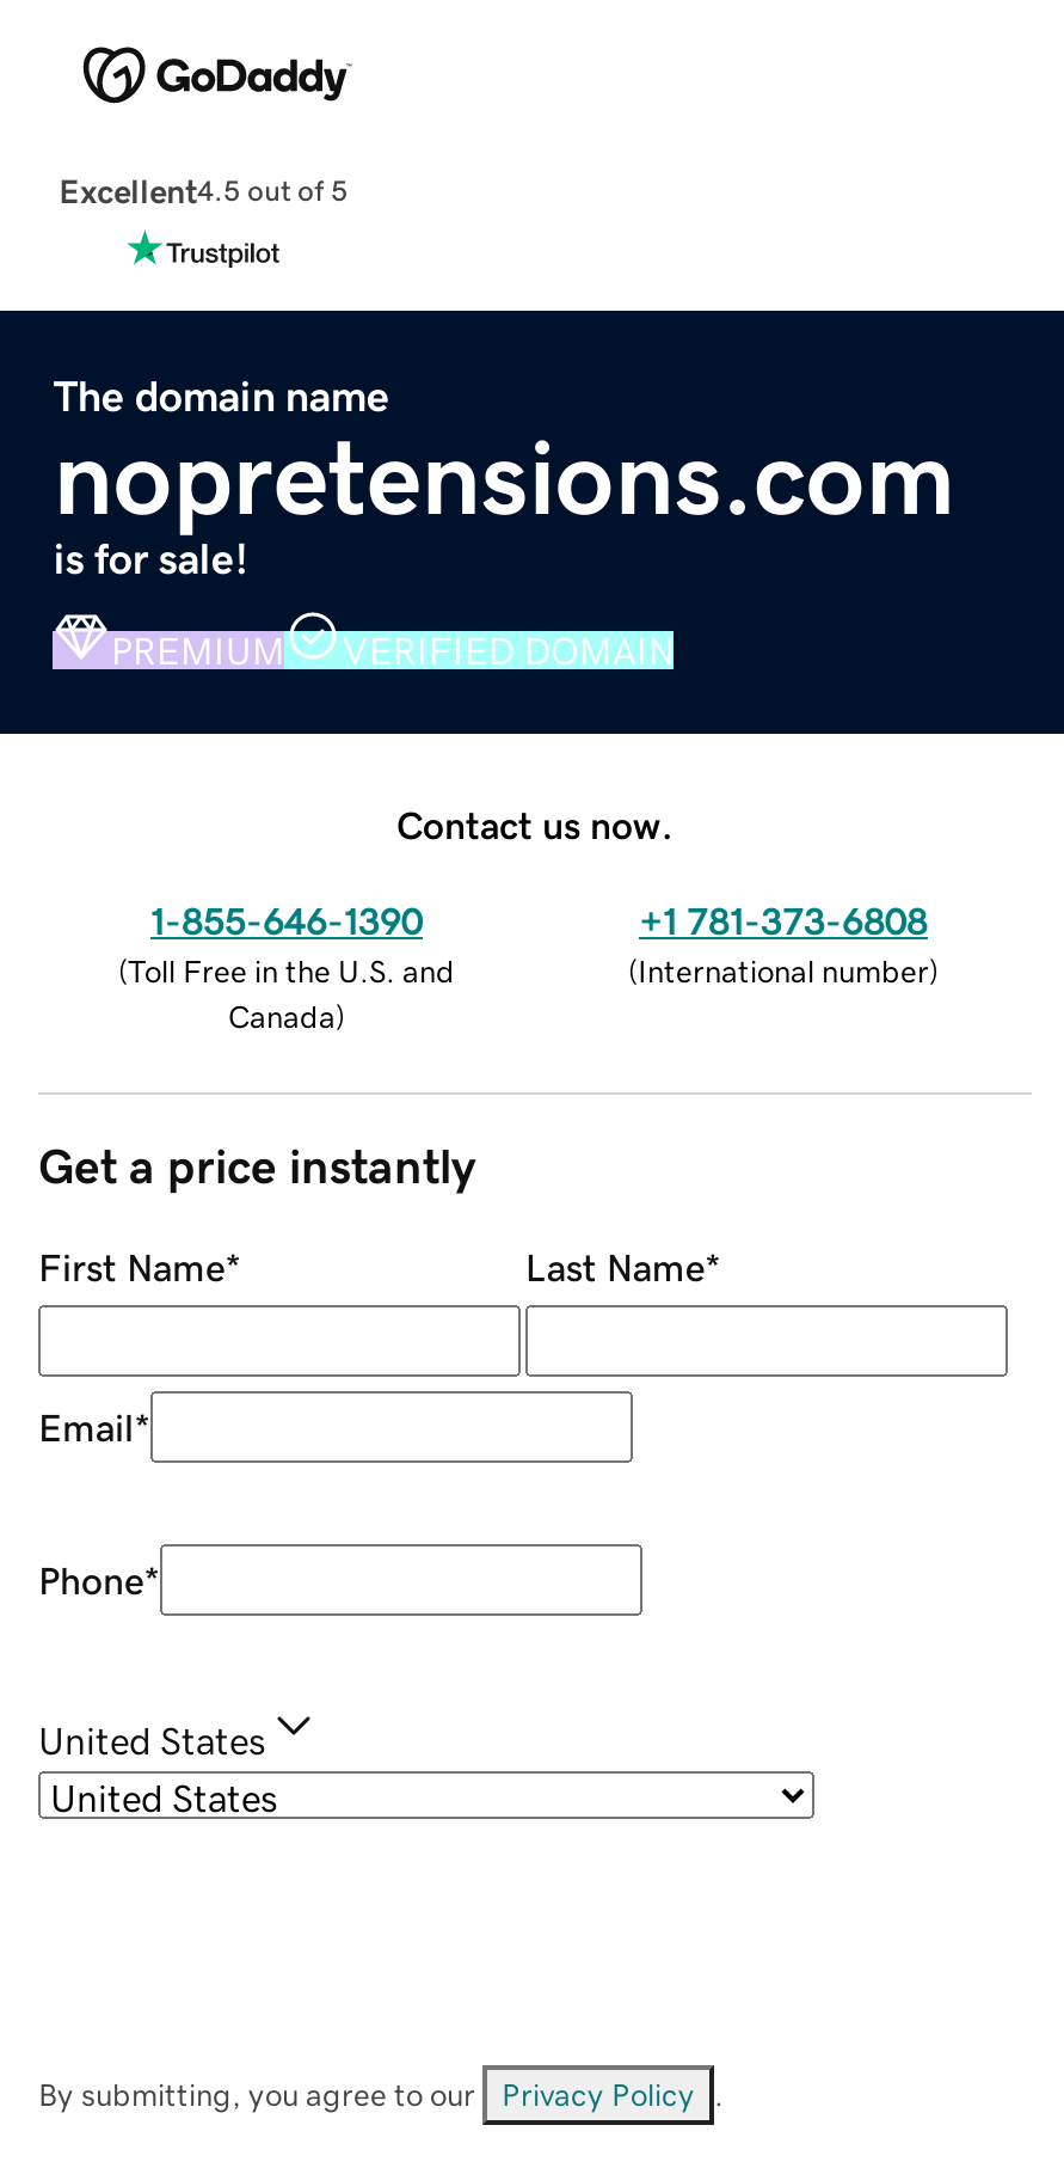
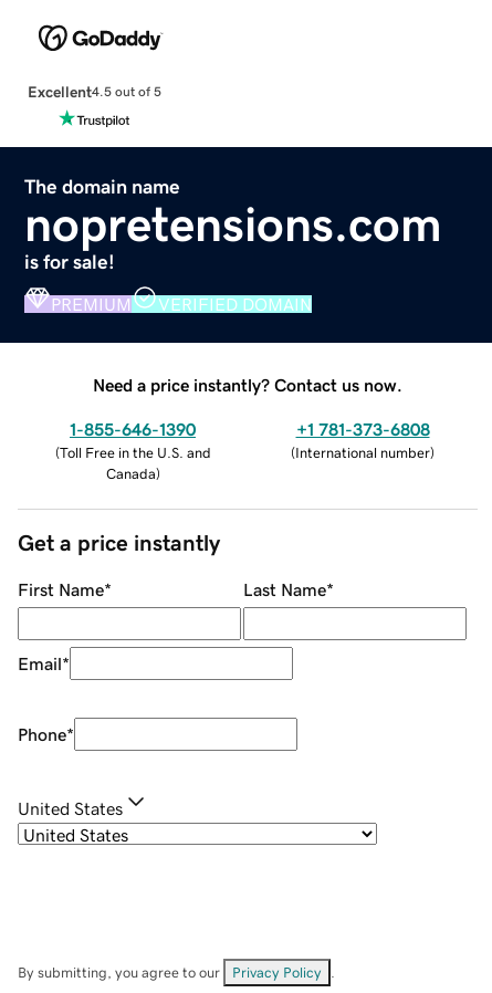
- Contact us now.
+ Need a price instantly? Contact us now.
